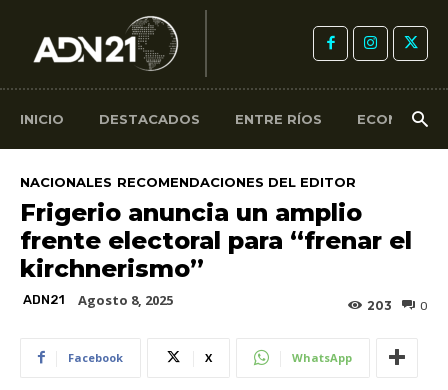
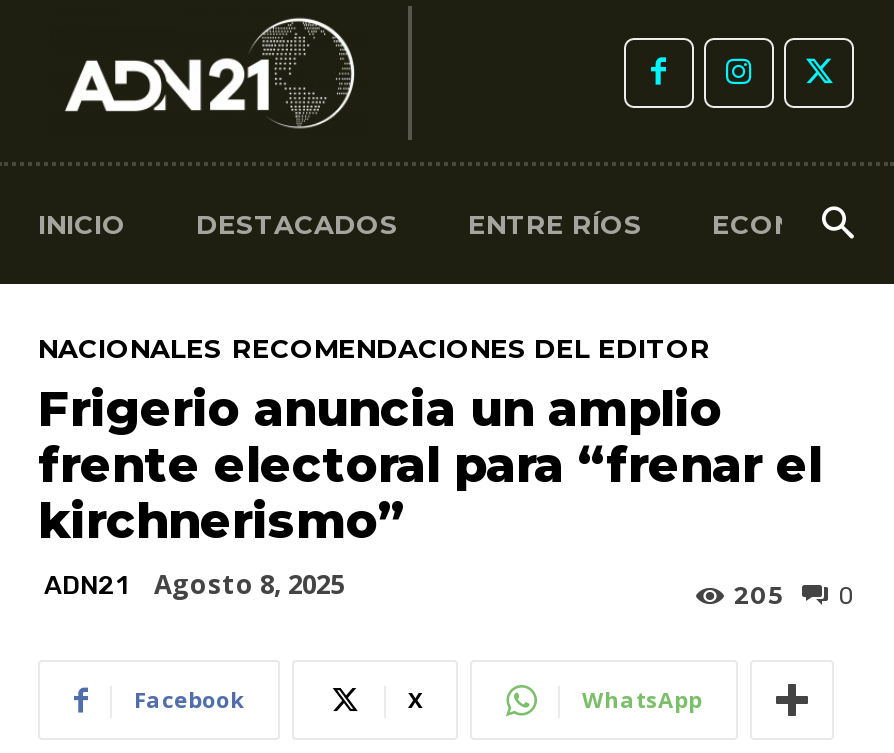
- 203 0
+ 205 0
